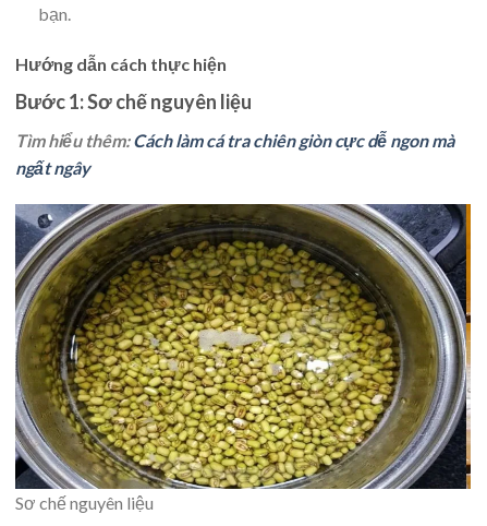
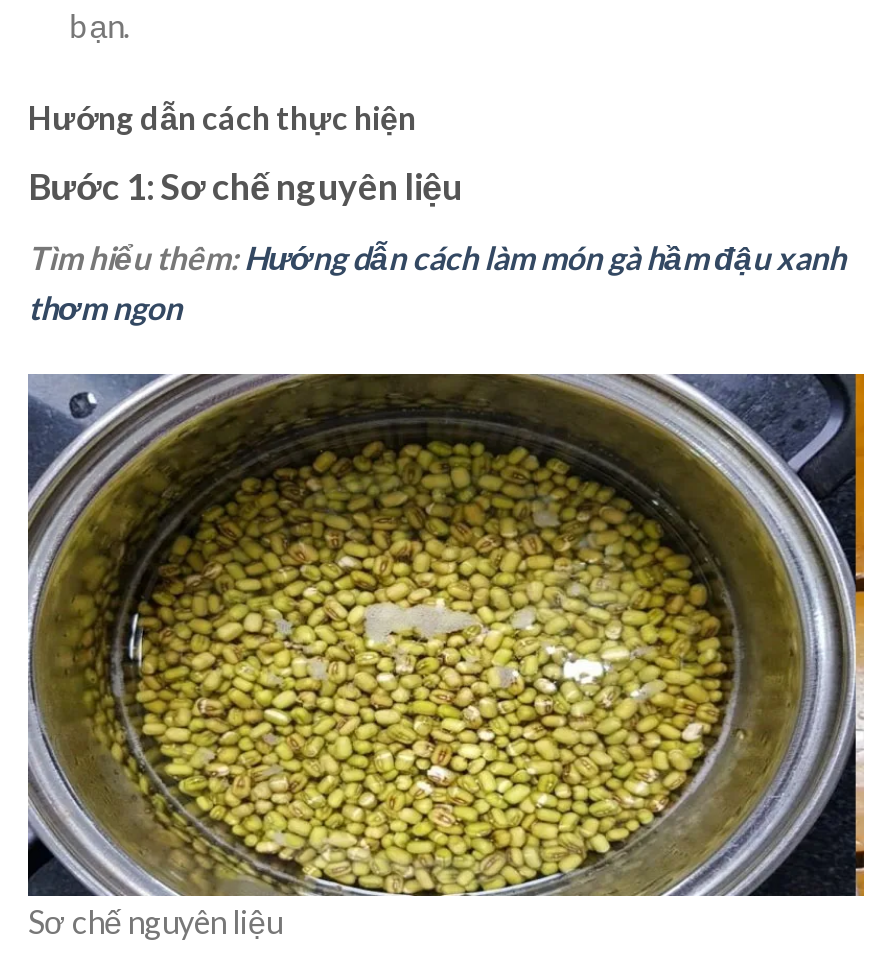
- Tìm hiểu thêm: Cách làm cá tra chiên giòn cực dễ ngon mà
- ngất ngây
+ Tìm hiểu thêm: Hướng dẫn cách làm món gà hầm đậu xanh
+ thơm ngon
